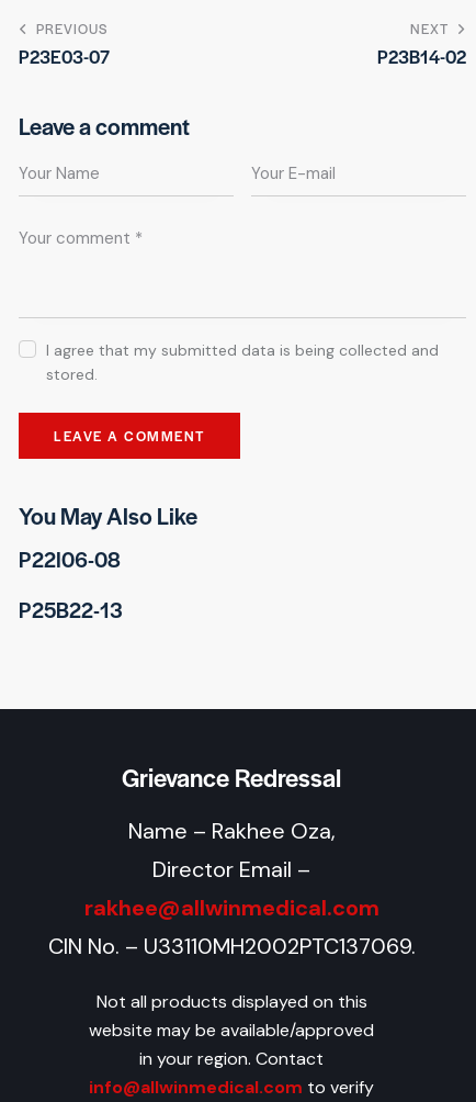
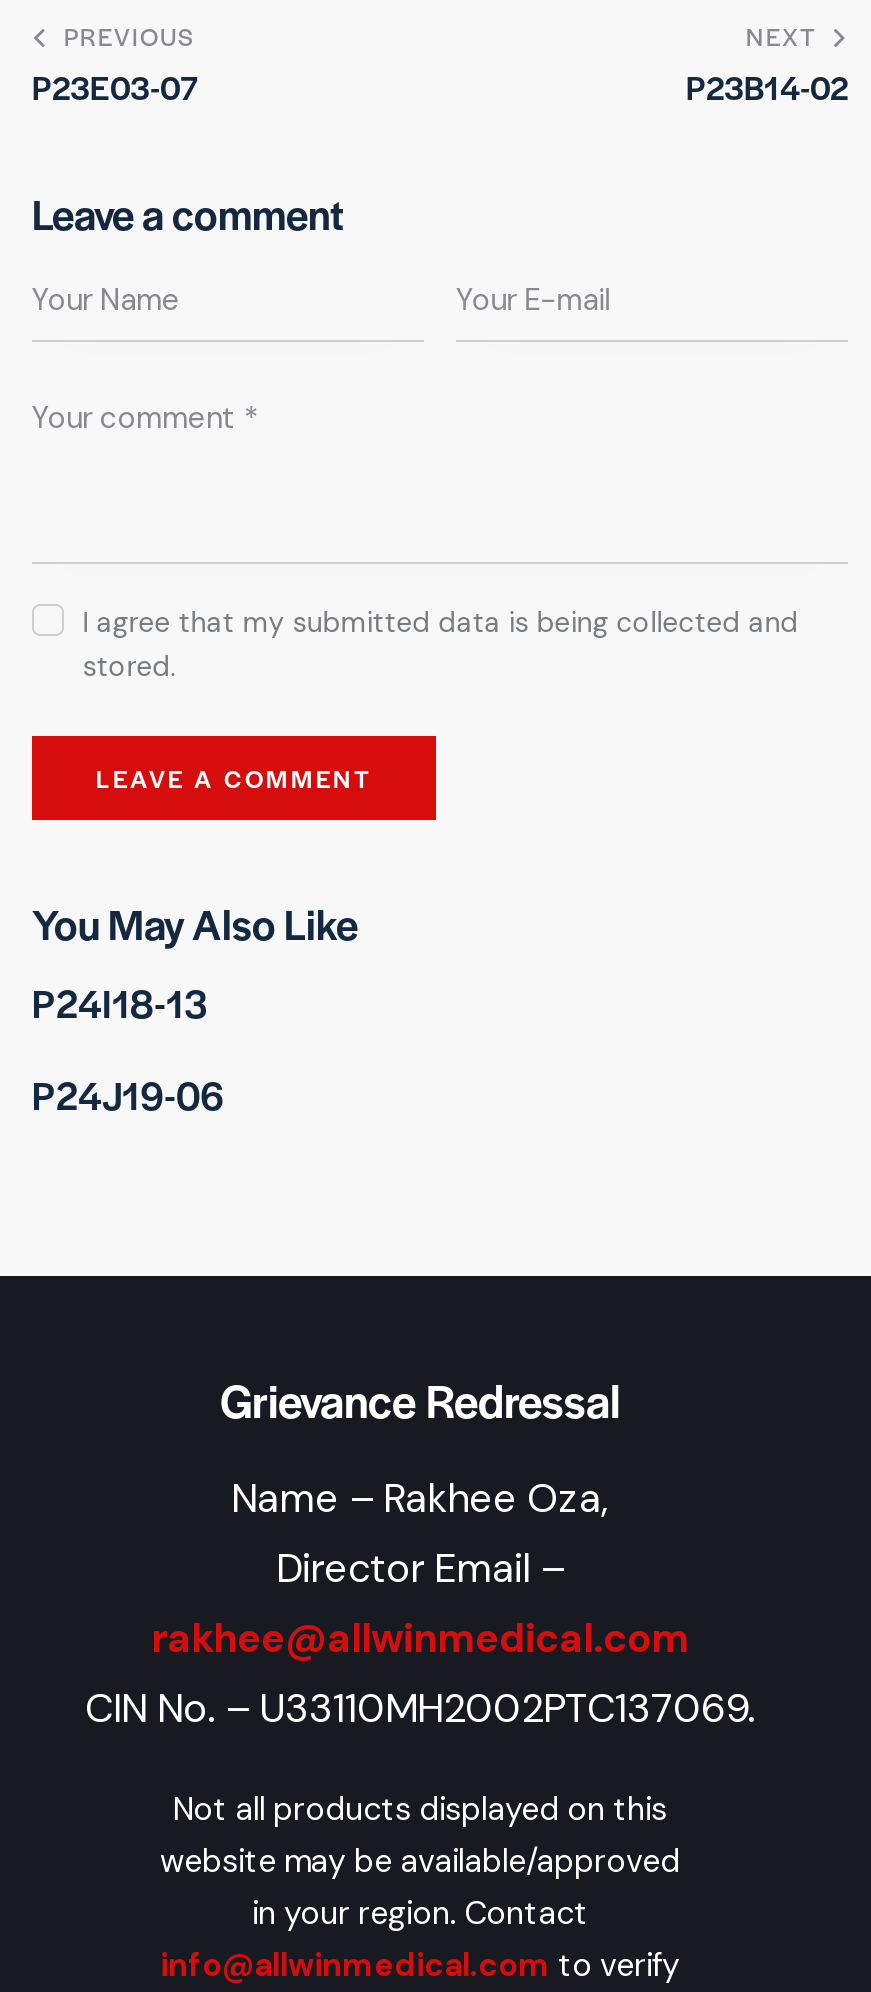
- P22I06-08
+ P24I18-13

- P25B22-13
+ P24J19-06
